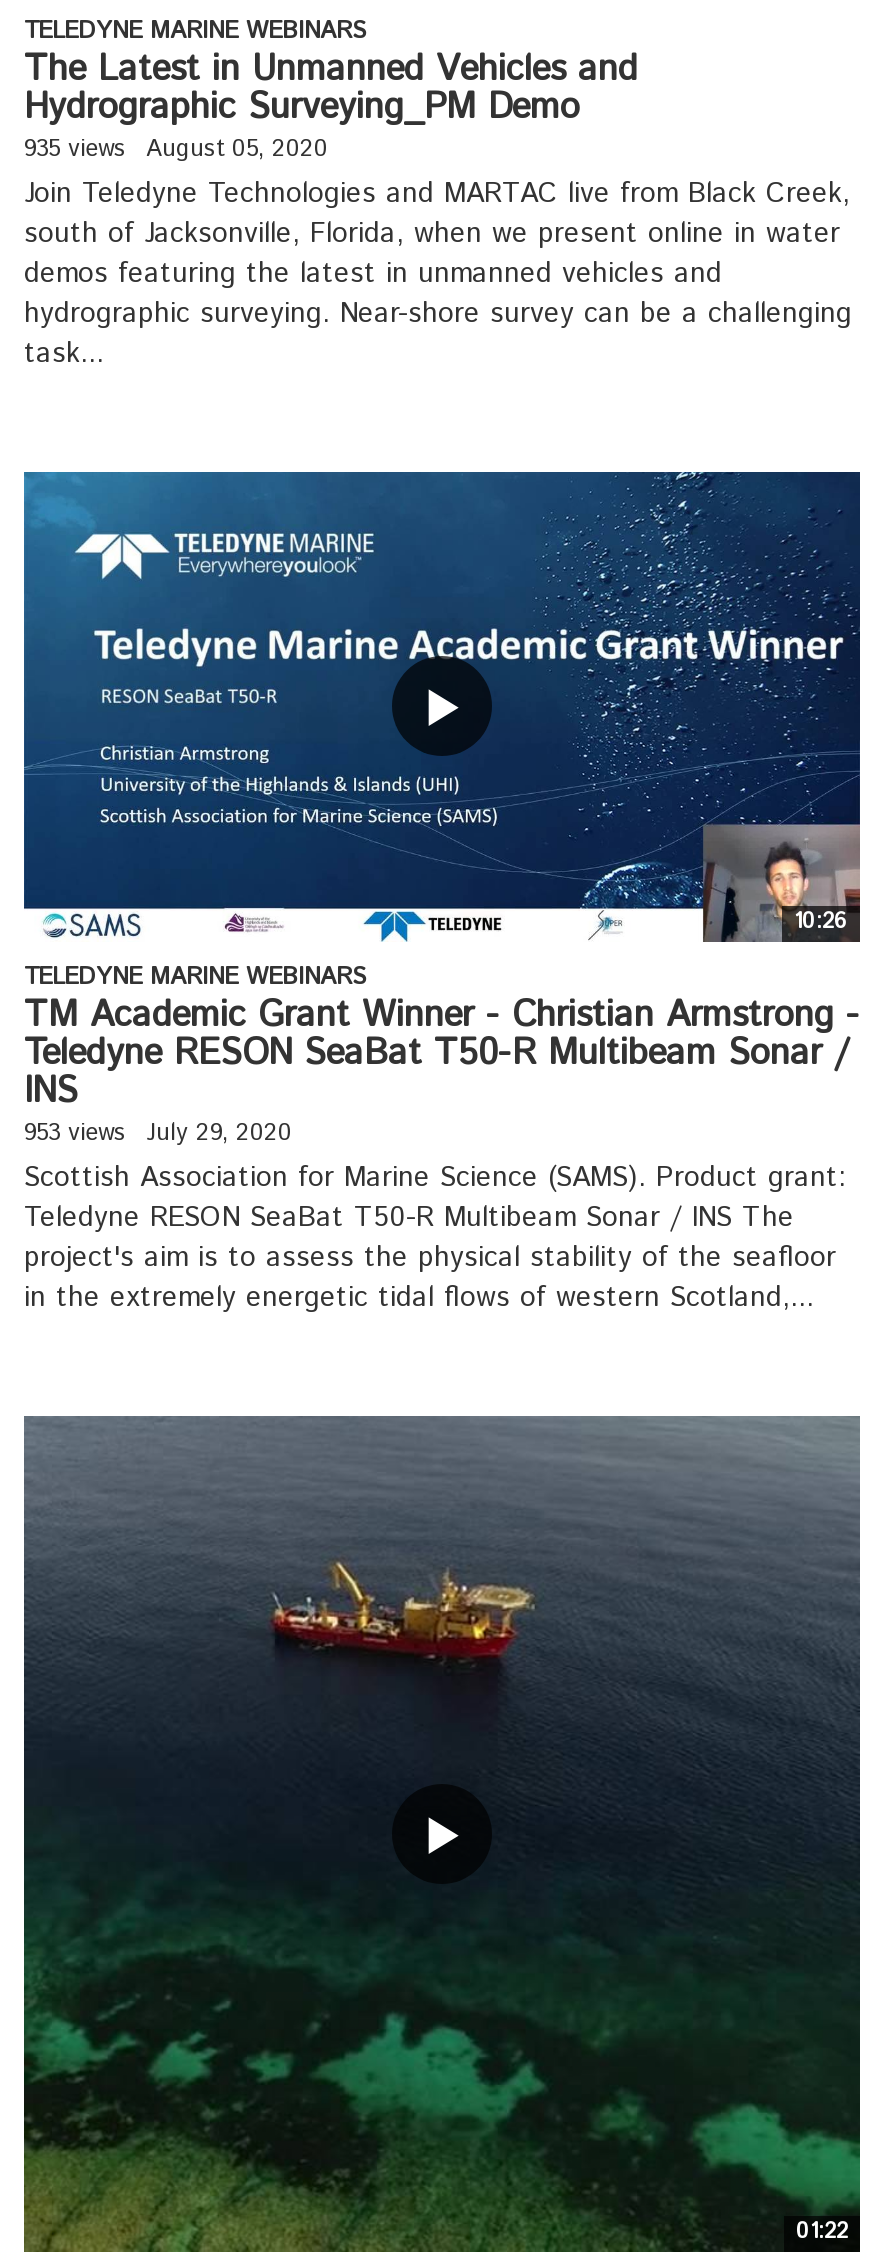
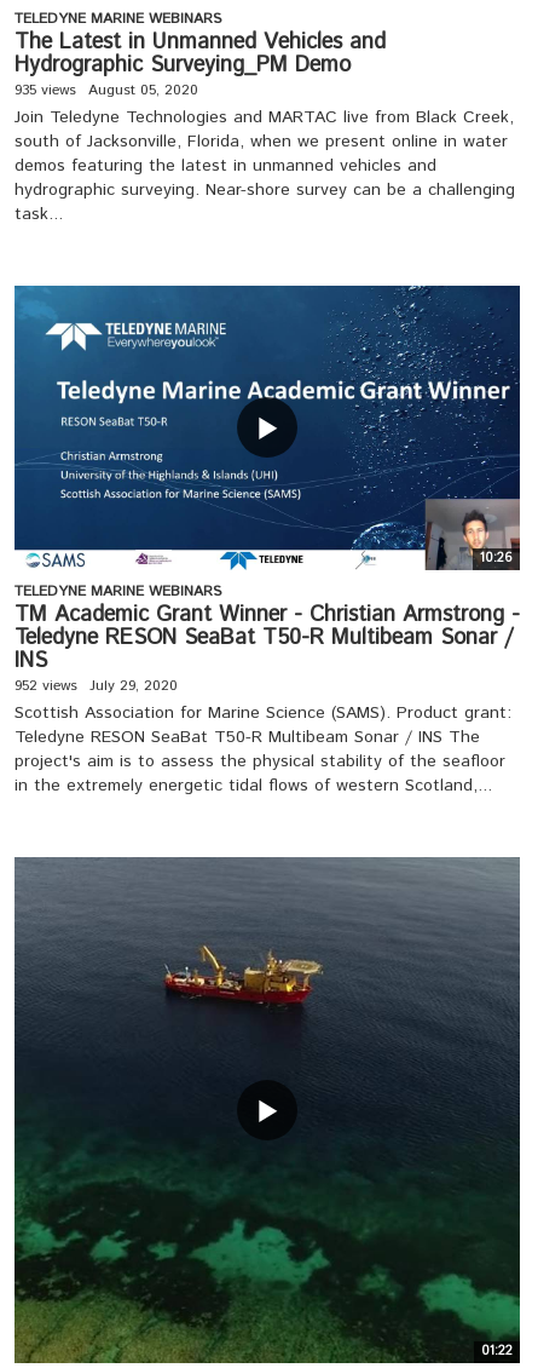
- 953 views July 29, 2020
+ 952 views July 29, 2020
